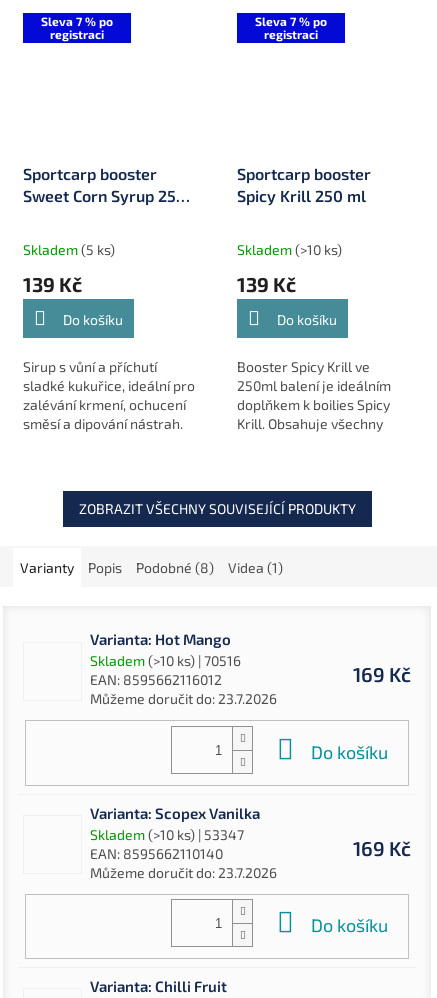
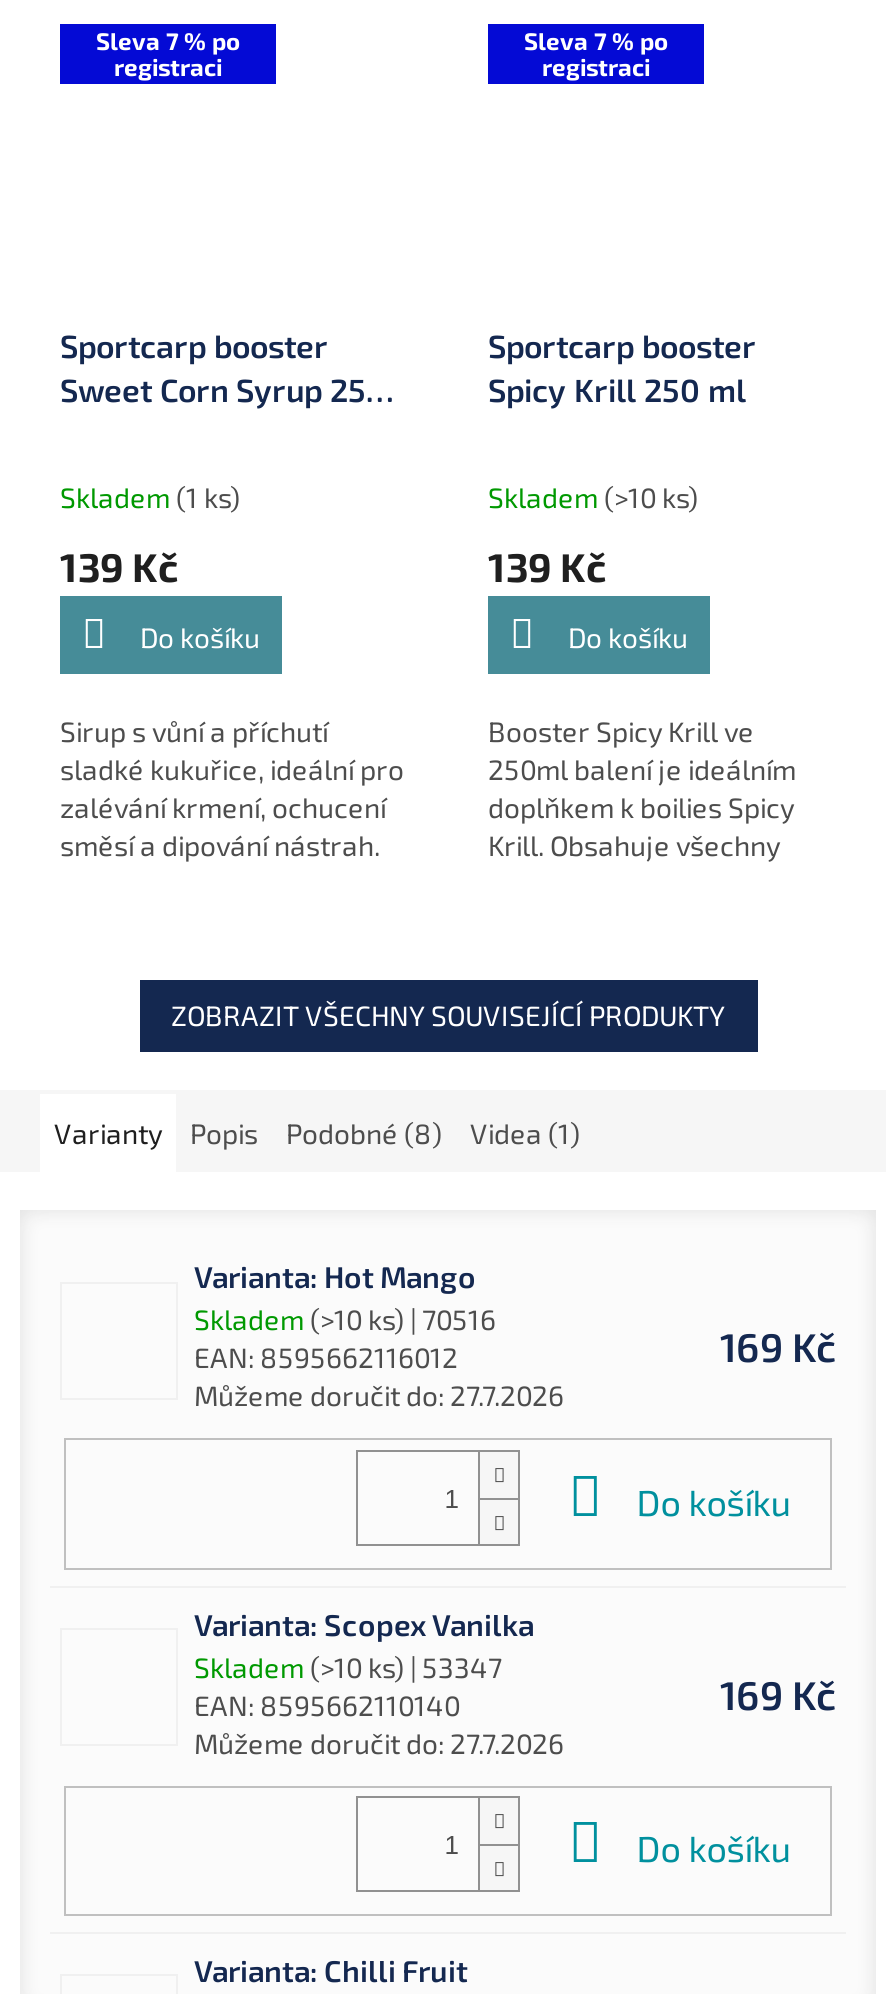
- Skladem (5 ks)
+ Skladem (1 ks)

- Můžeme doručit do: 23.7.2026
+ Můžeme doručit do: 27.7.2026

- Můžeme doručit do: 23.7.2026
+ Můžeme doručit do: 27.7.2026
